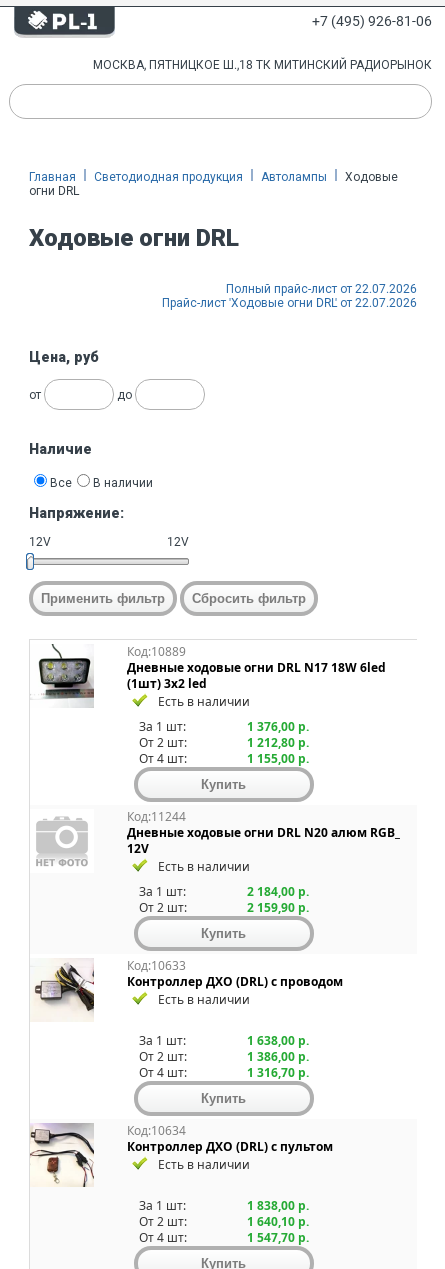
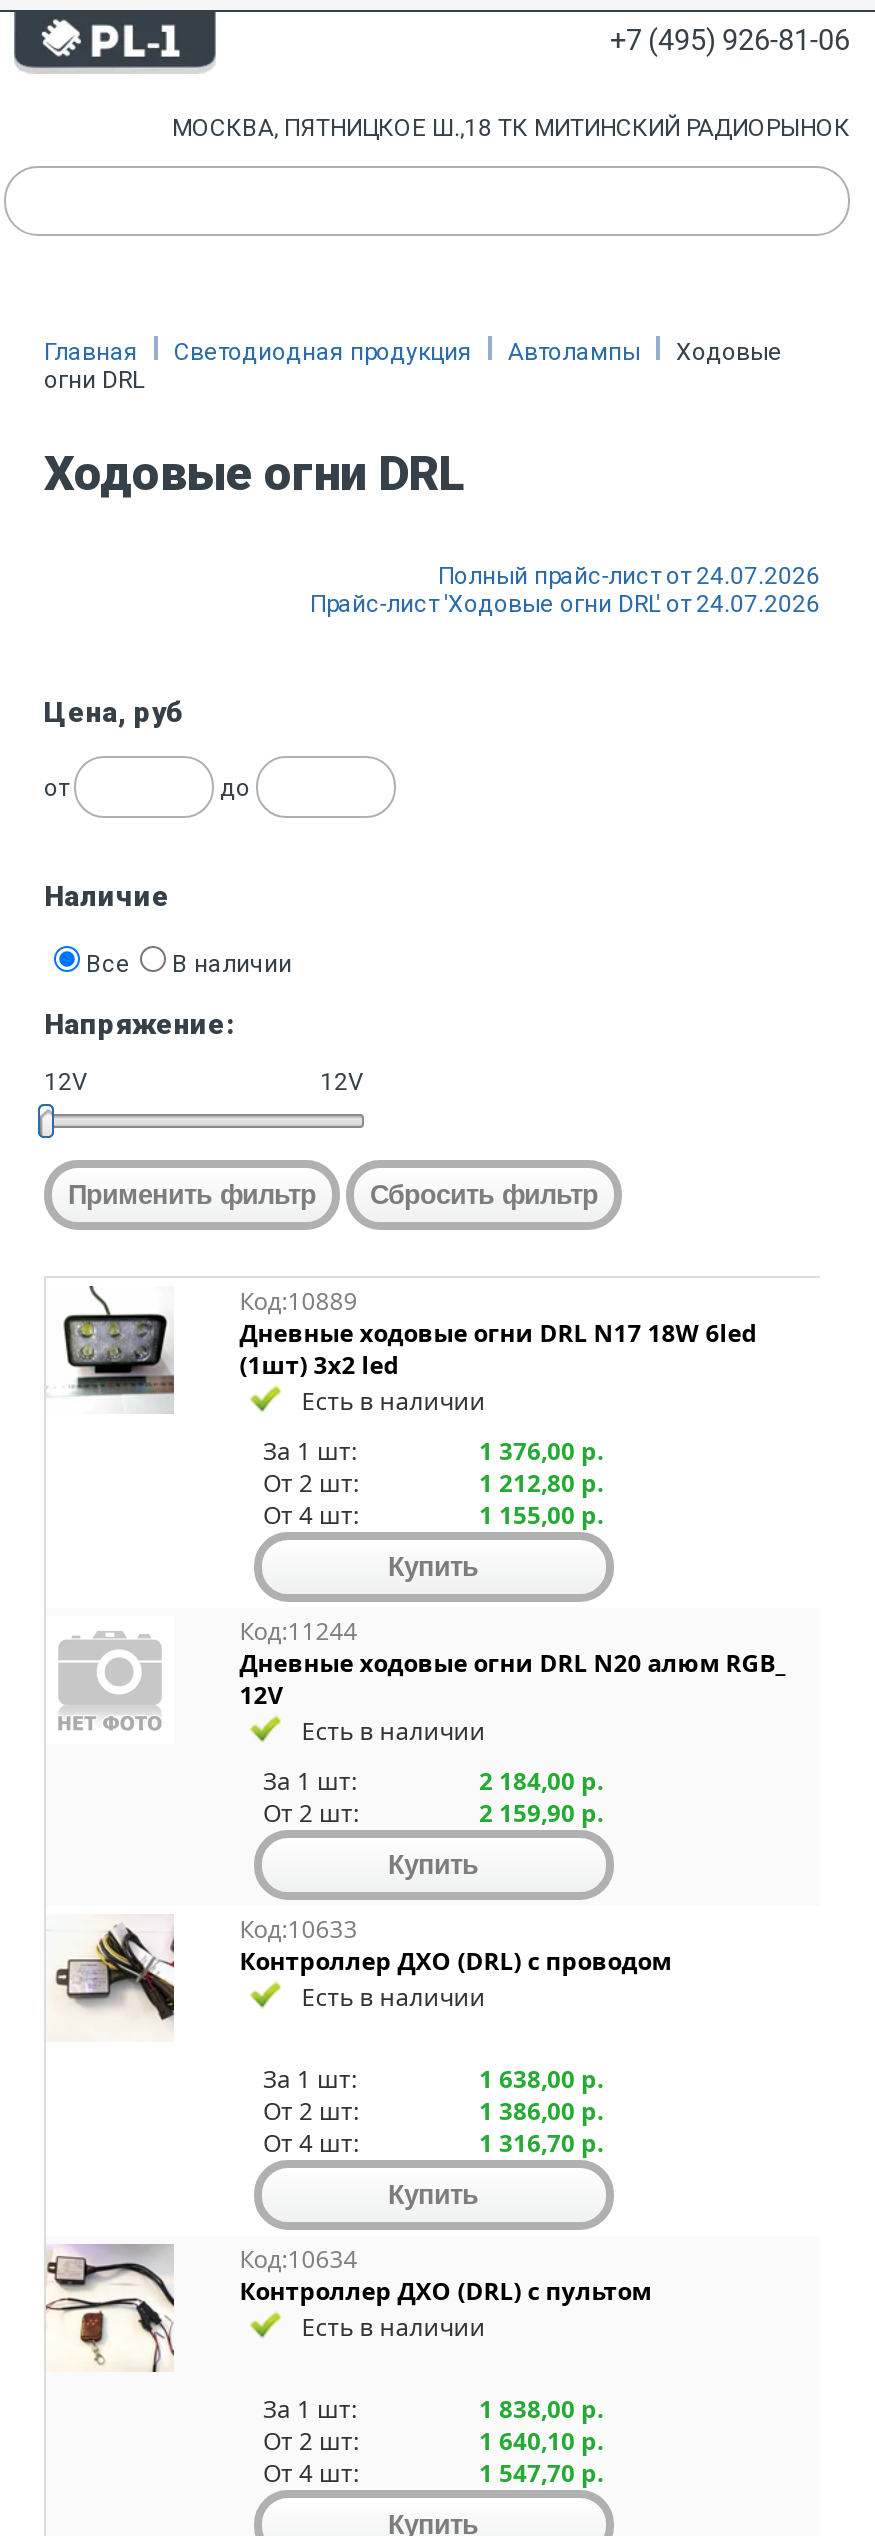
- Полный прайс-лист от 22.07.2026
+ Полный прайс-лист от 24.07.2026

- Прайс-лист 'Ходовые огни DRL' от 22.07.2026
+ Прайс-лист 'Ходовые огни DRL' от 24.07.2026
